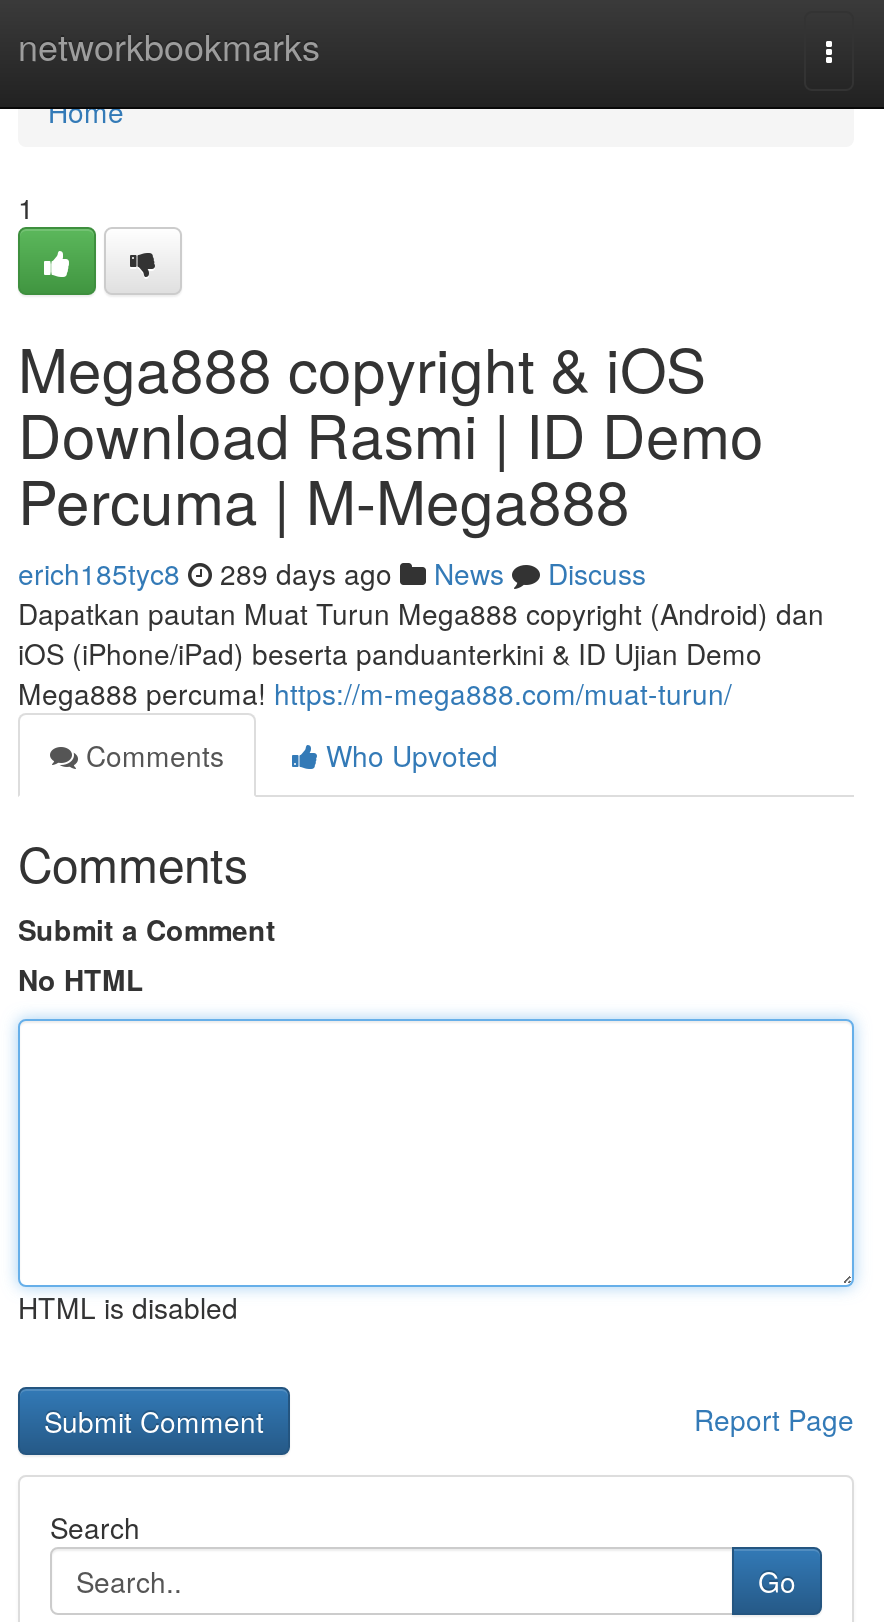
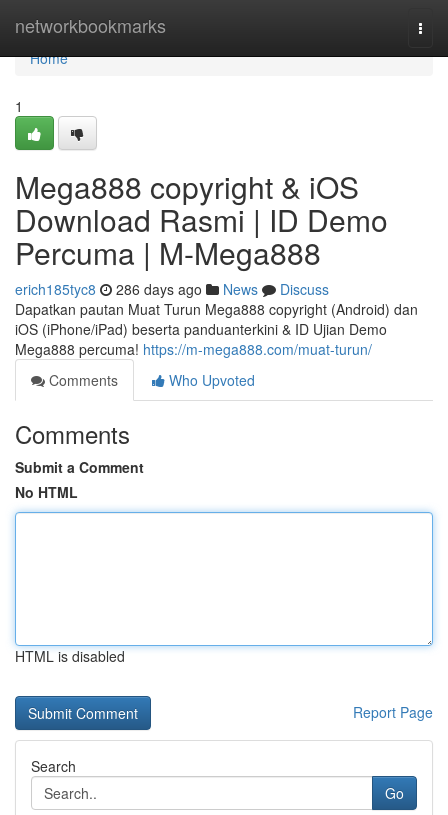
- erich185tyc8 289 days ago News Discuss
+ erich185tyc8 286 days ago News Discuss
